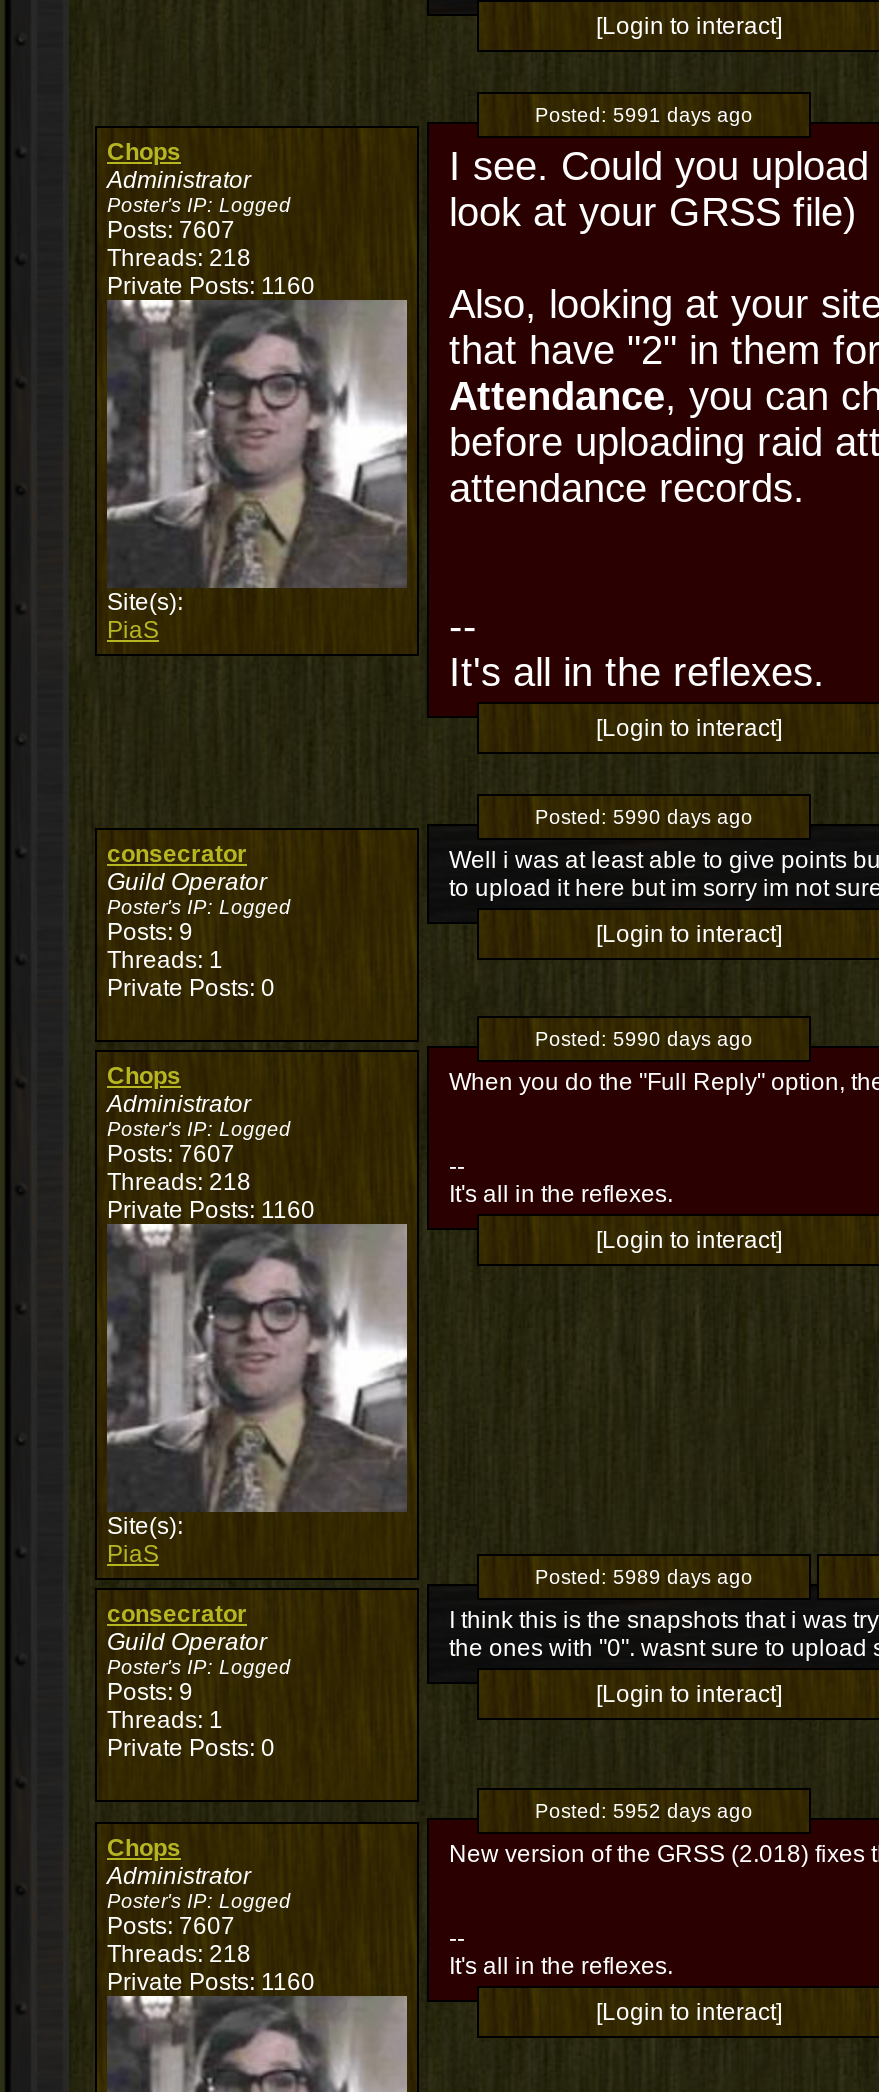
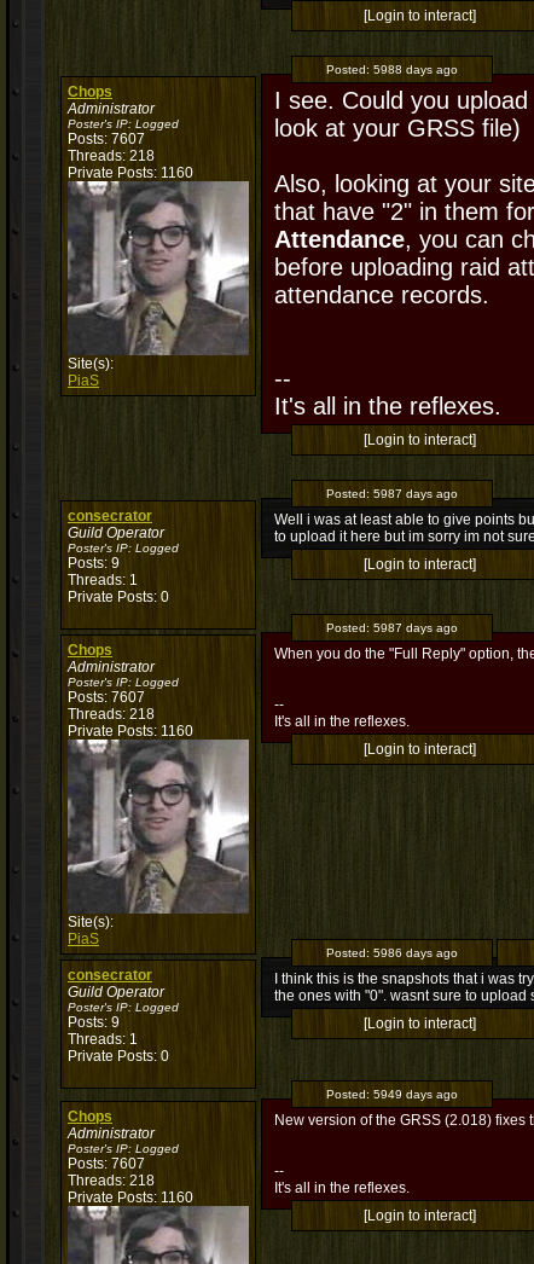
- Posted: 5991 days ago
+ Posted: 5988 days ago

- Posted: 5990 days ago
+ Posted: 5987 days ago

- Posted: 5990 days ago
+ Posted: 5987 days ago

- Posted: 5989 days ago
+ Posted: 5986 days ago

- Posted: 5952 days ago
+ Posted: 5949 days ago
